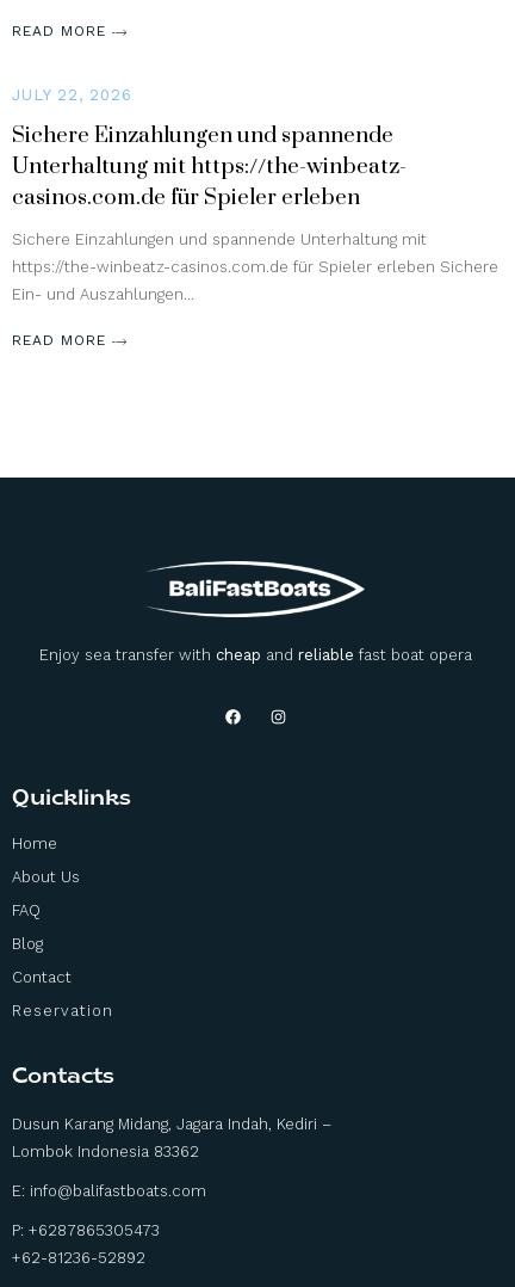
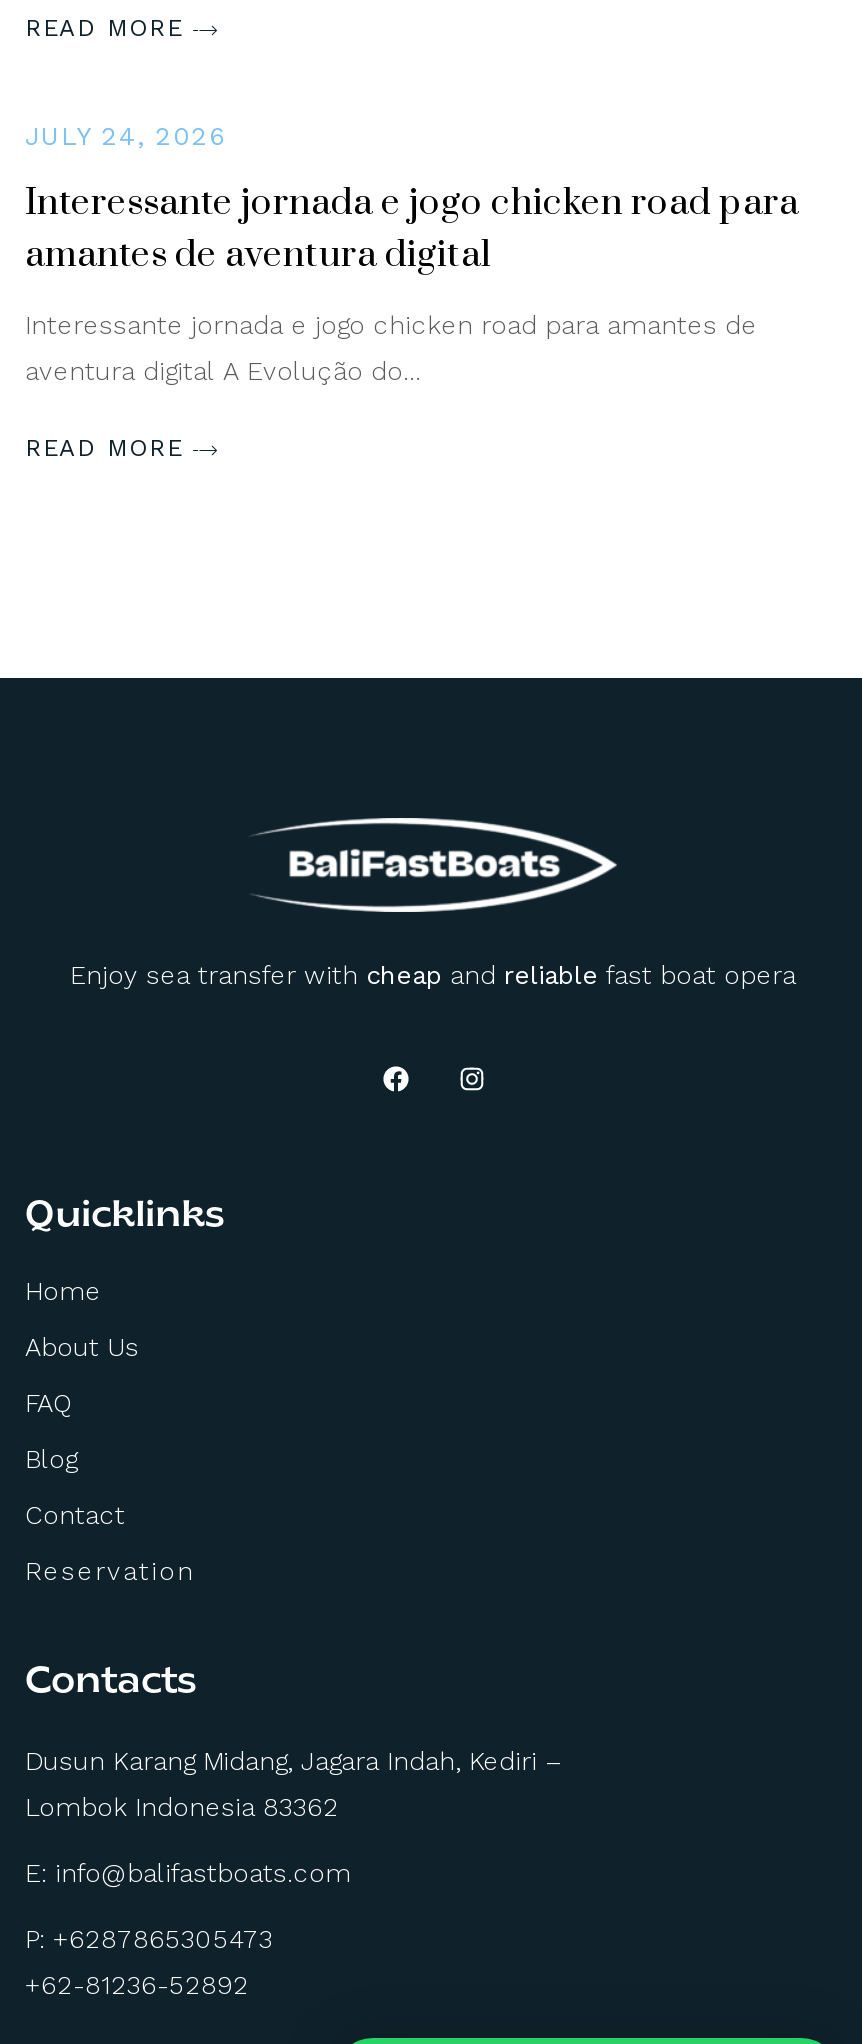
- JULY 22, 2026
- Sichere Einzahlungen und spannende
- Unterhaltung mit https://the-winbeatz-
- casinos.com.de für Spieler erleben
- Sichere Einzahlungen und spannende Unterhaltung mit
- https://the-winbeatz-casinos.com.de für Spieler erleben Sichere
- Ein- und Auszahlungen…
+ JULY 24, 2026
+ Interessante jornada e jogo chicken road para
+ amantes de aventura digital
+ Interessante jornada e jogo chicken road para amantes de
+ aventura digital A Evolução do…
